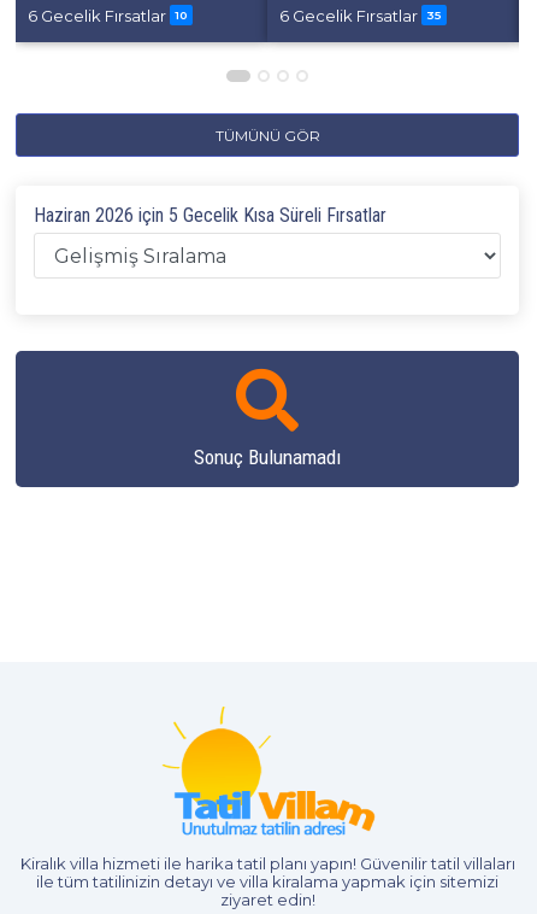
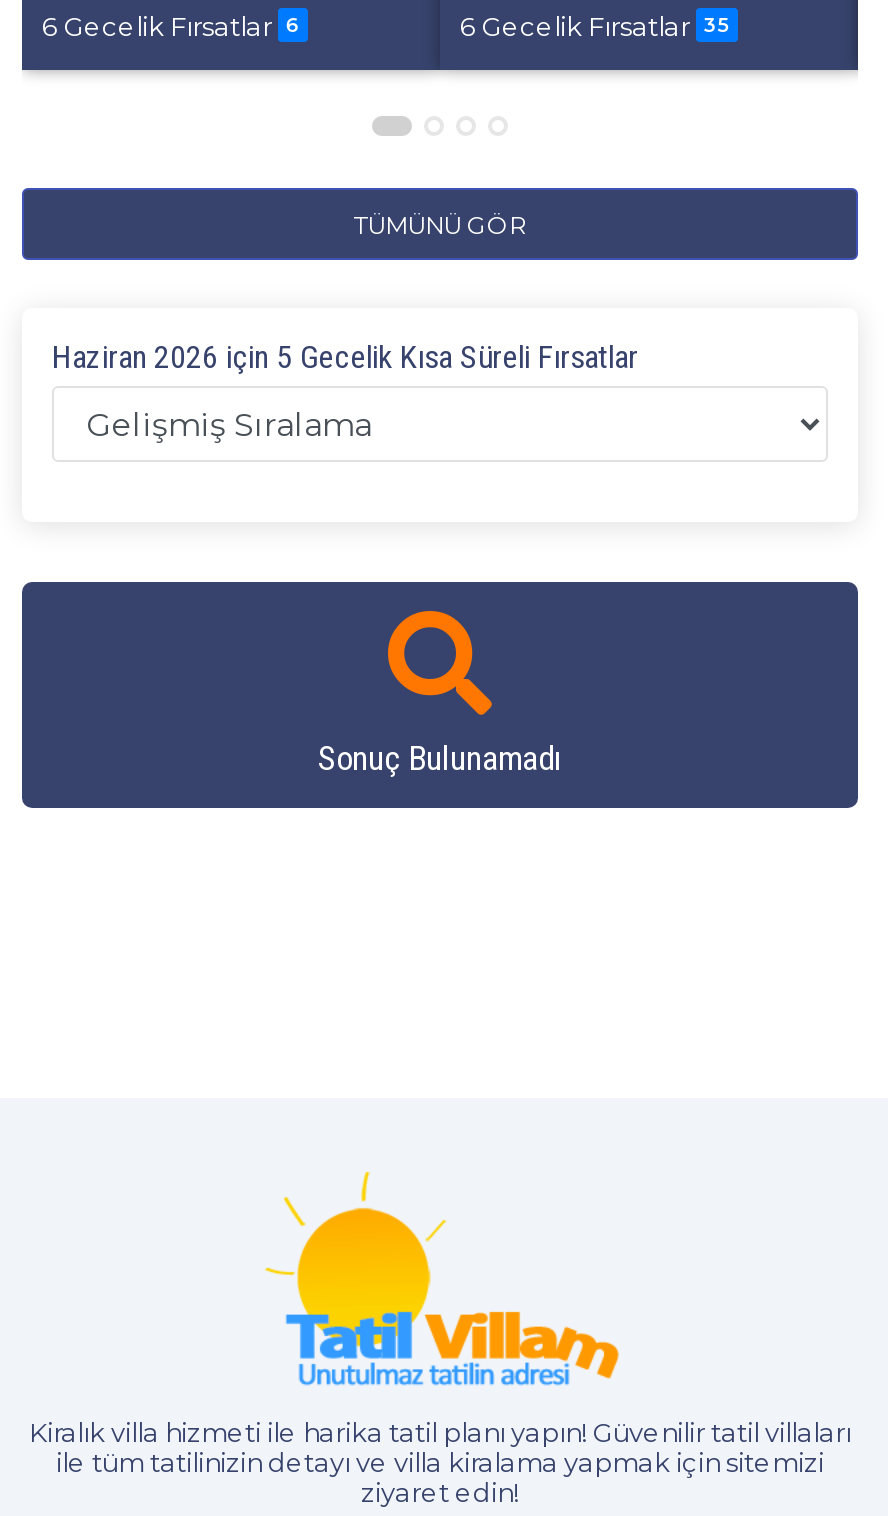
- 6 Gecelik Fırsatlar 10
+ 6 Gecelik Fırsatlar 6
